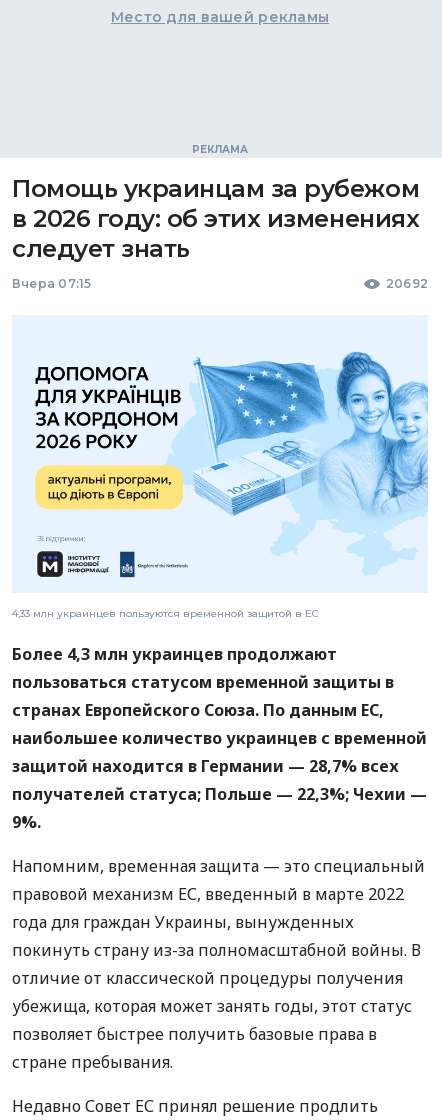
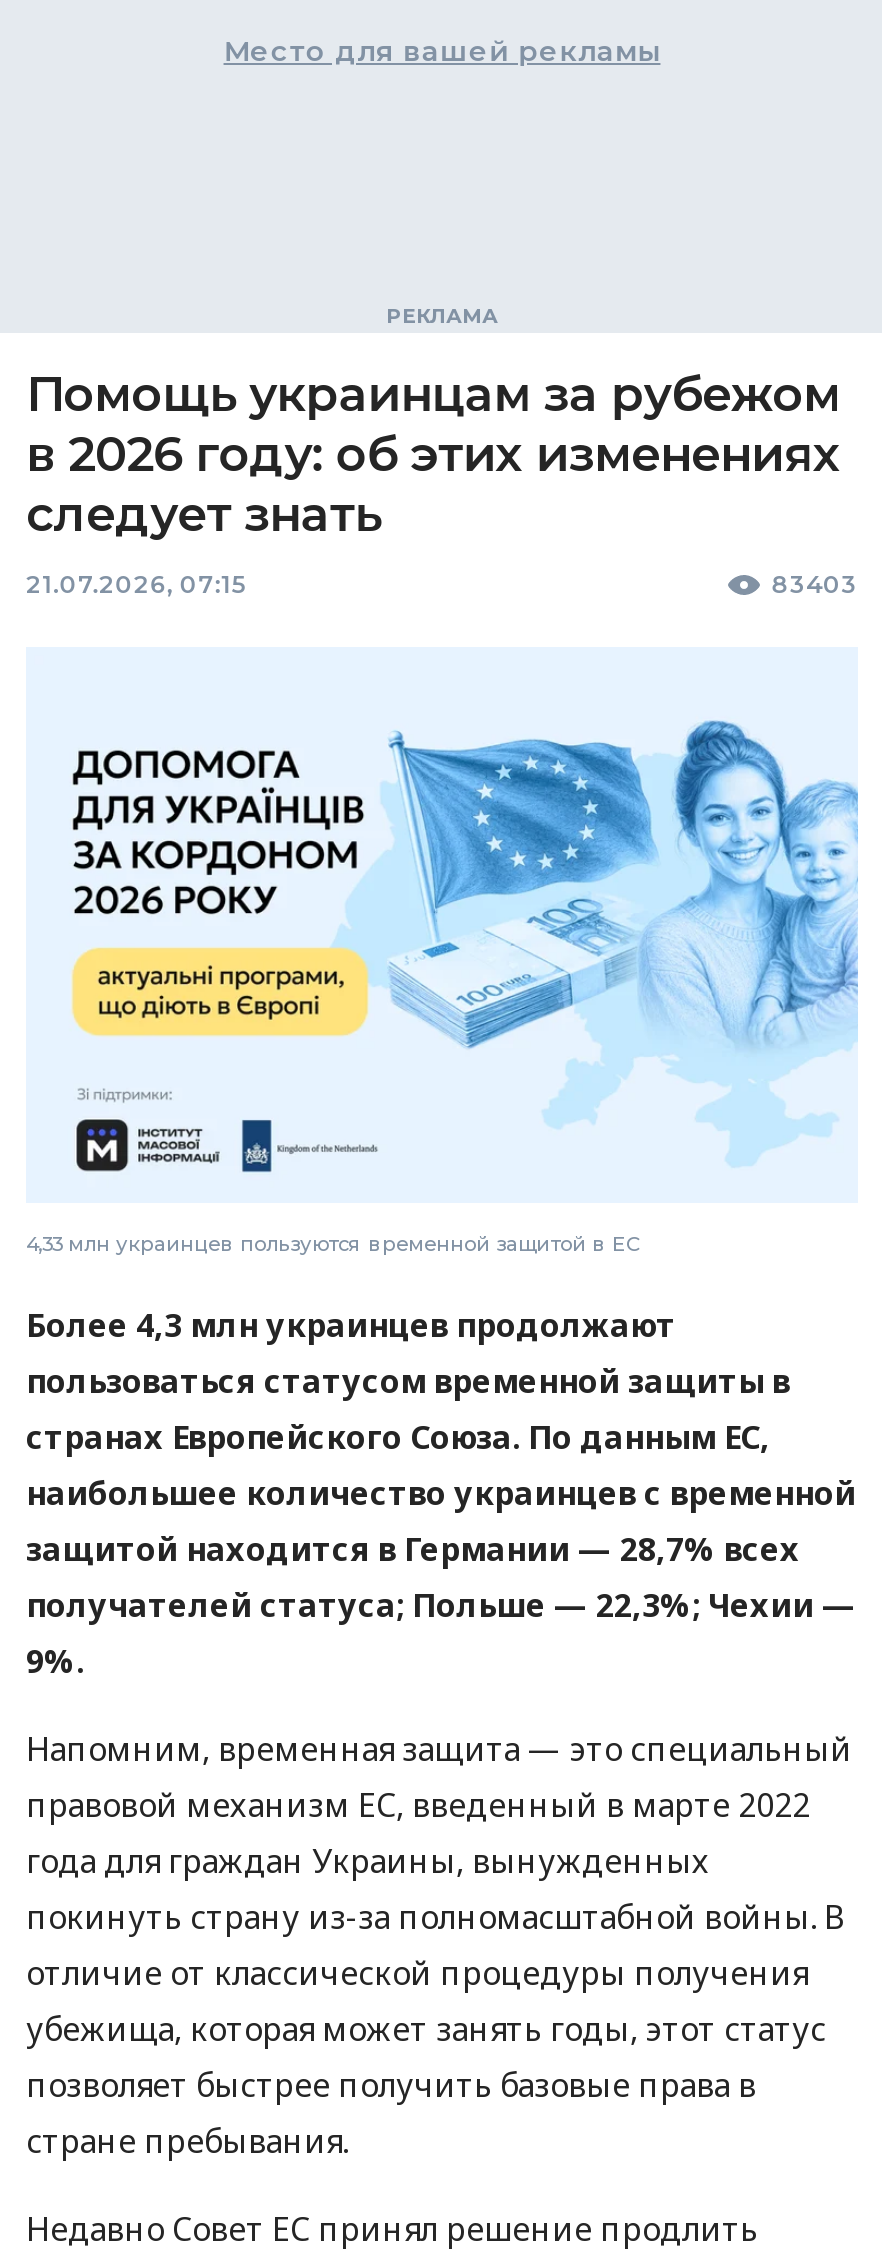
- Вчера 07:15
- 20692
+ 21.07.2026, 07:15
+ 83403
